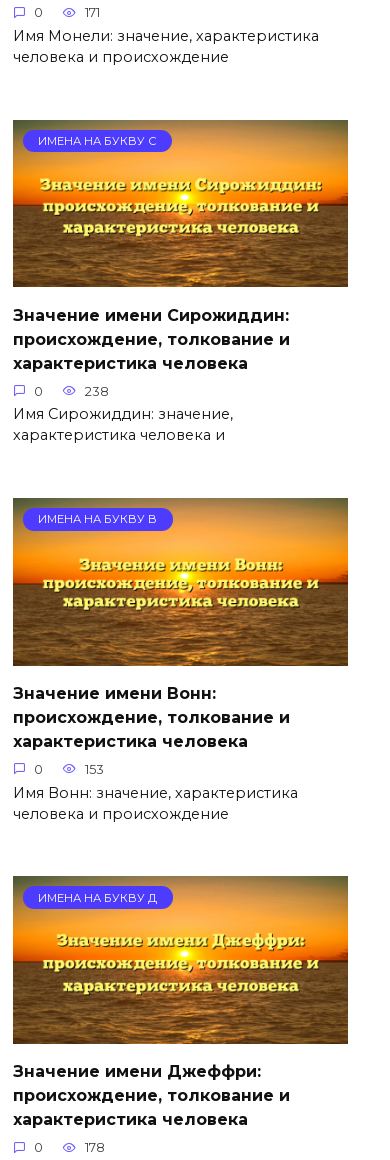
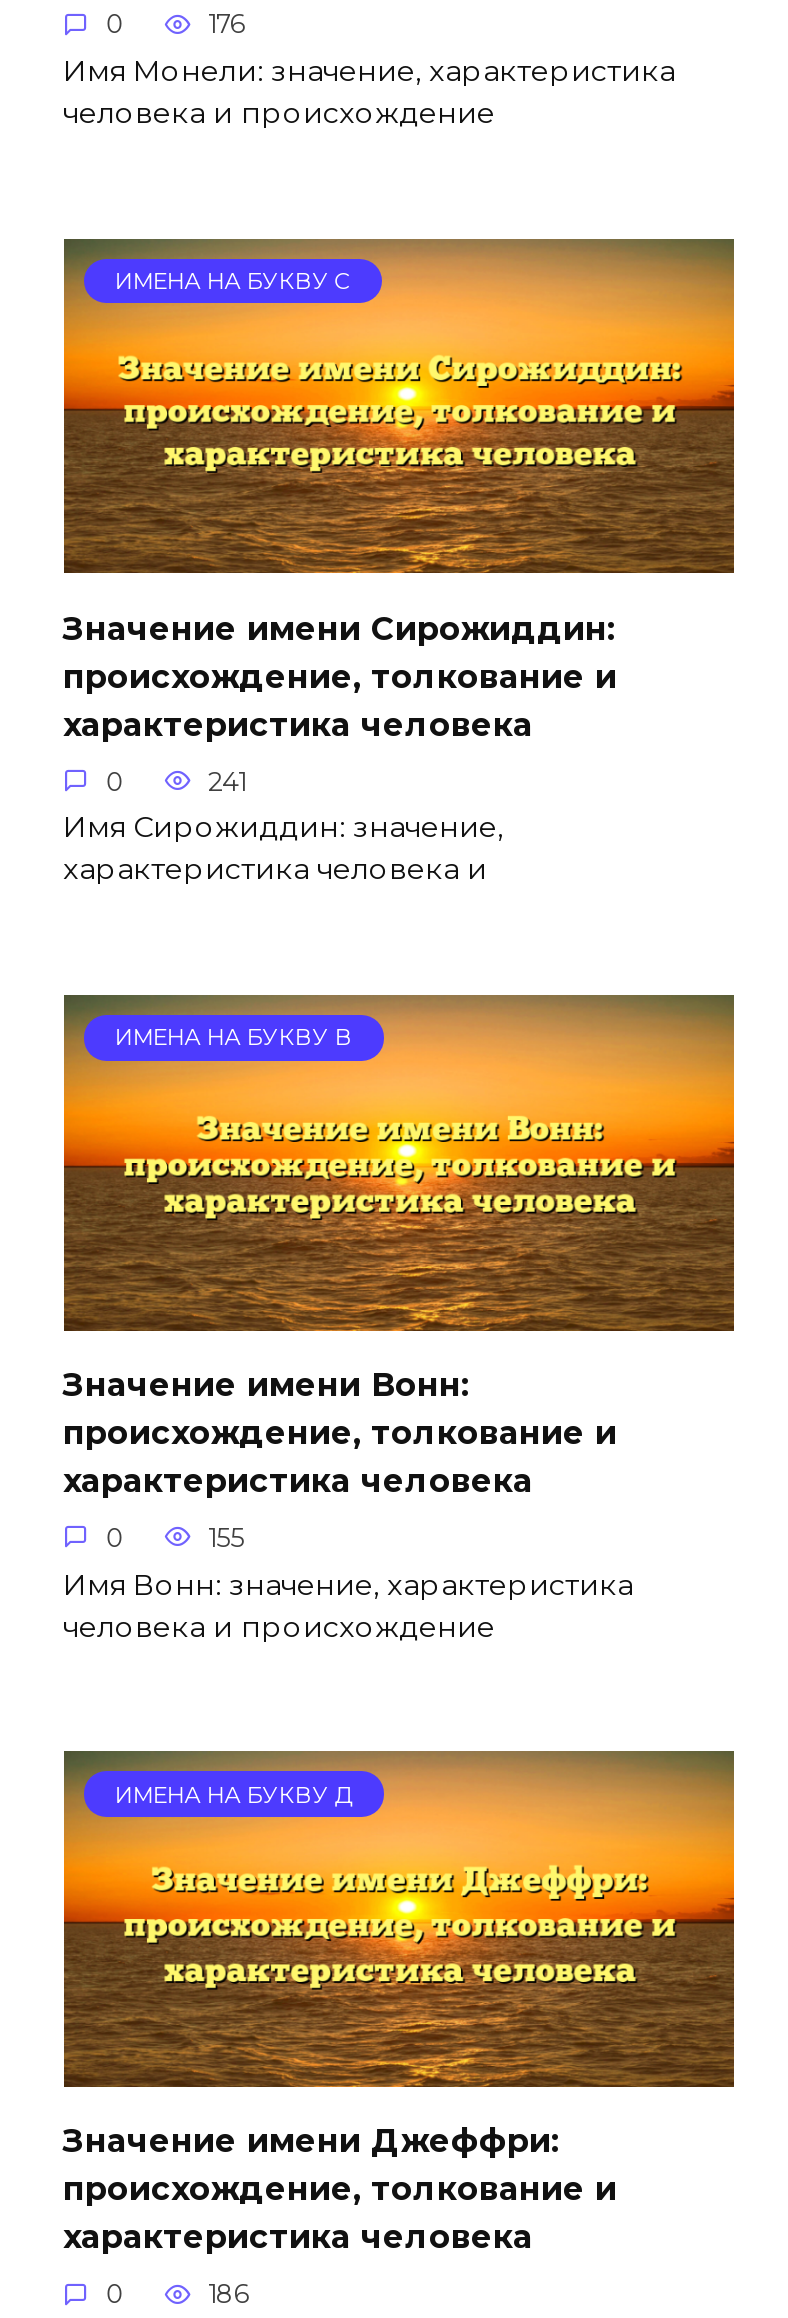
- 171
+ 176

- 238
+ 241

- 153
+ 155

- 178
+ 186
